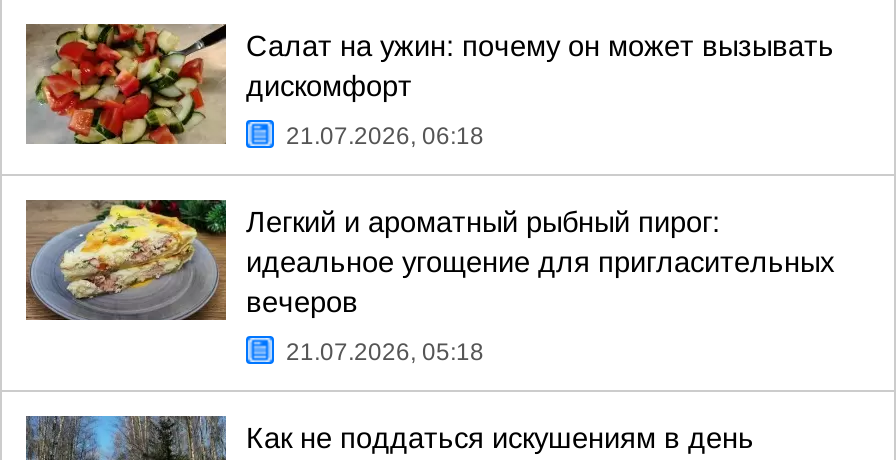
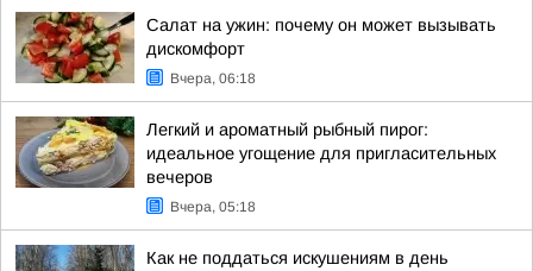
- 21.07.2026, 06:18
+ Вчера, 06:18

- 21.07.2026, 05:18
+ Вчера, 05:18
